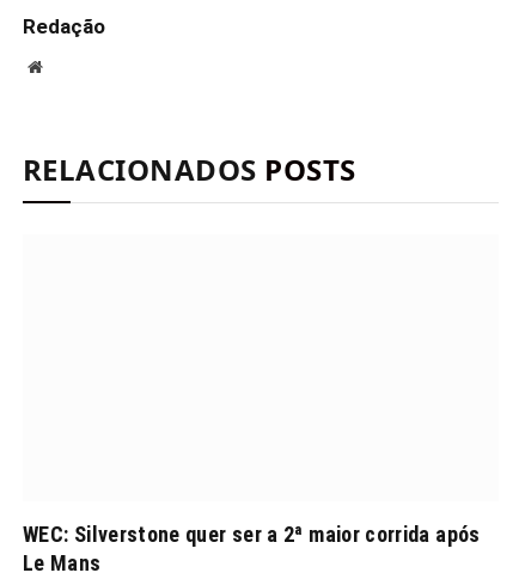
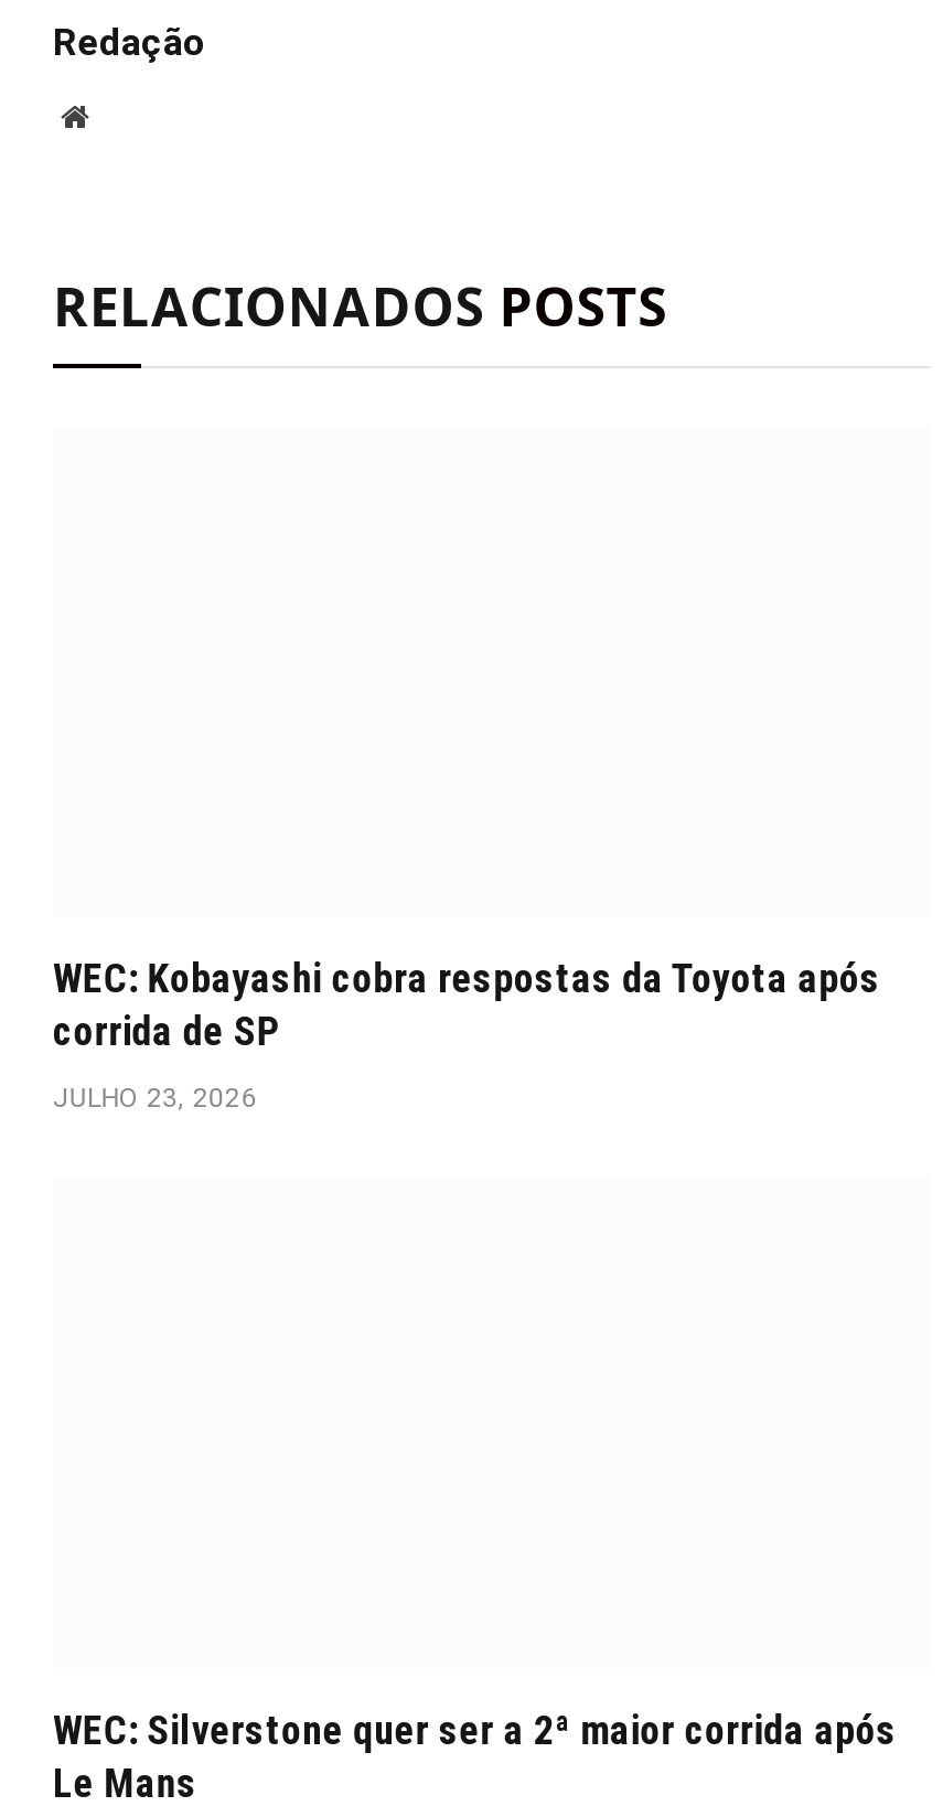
+ WEC: Kobayashi cobra respostas da Toyota após
+ corrida de SP
+ JULHO 23, 2026
